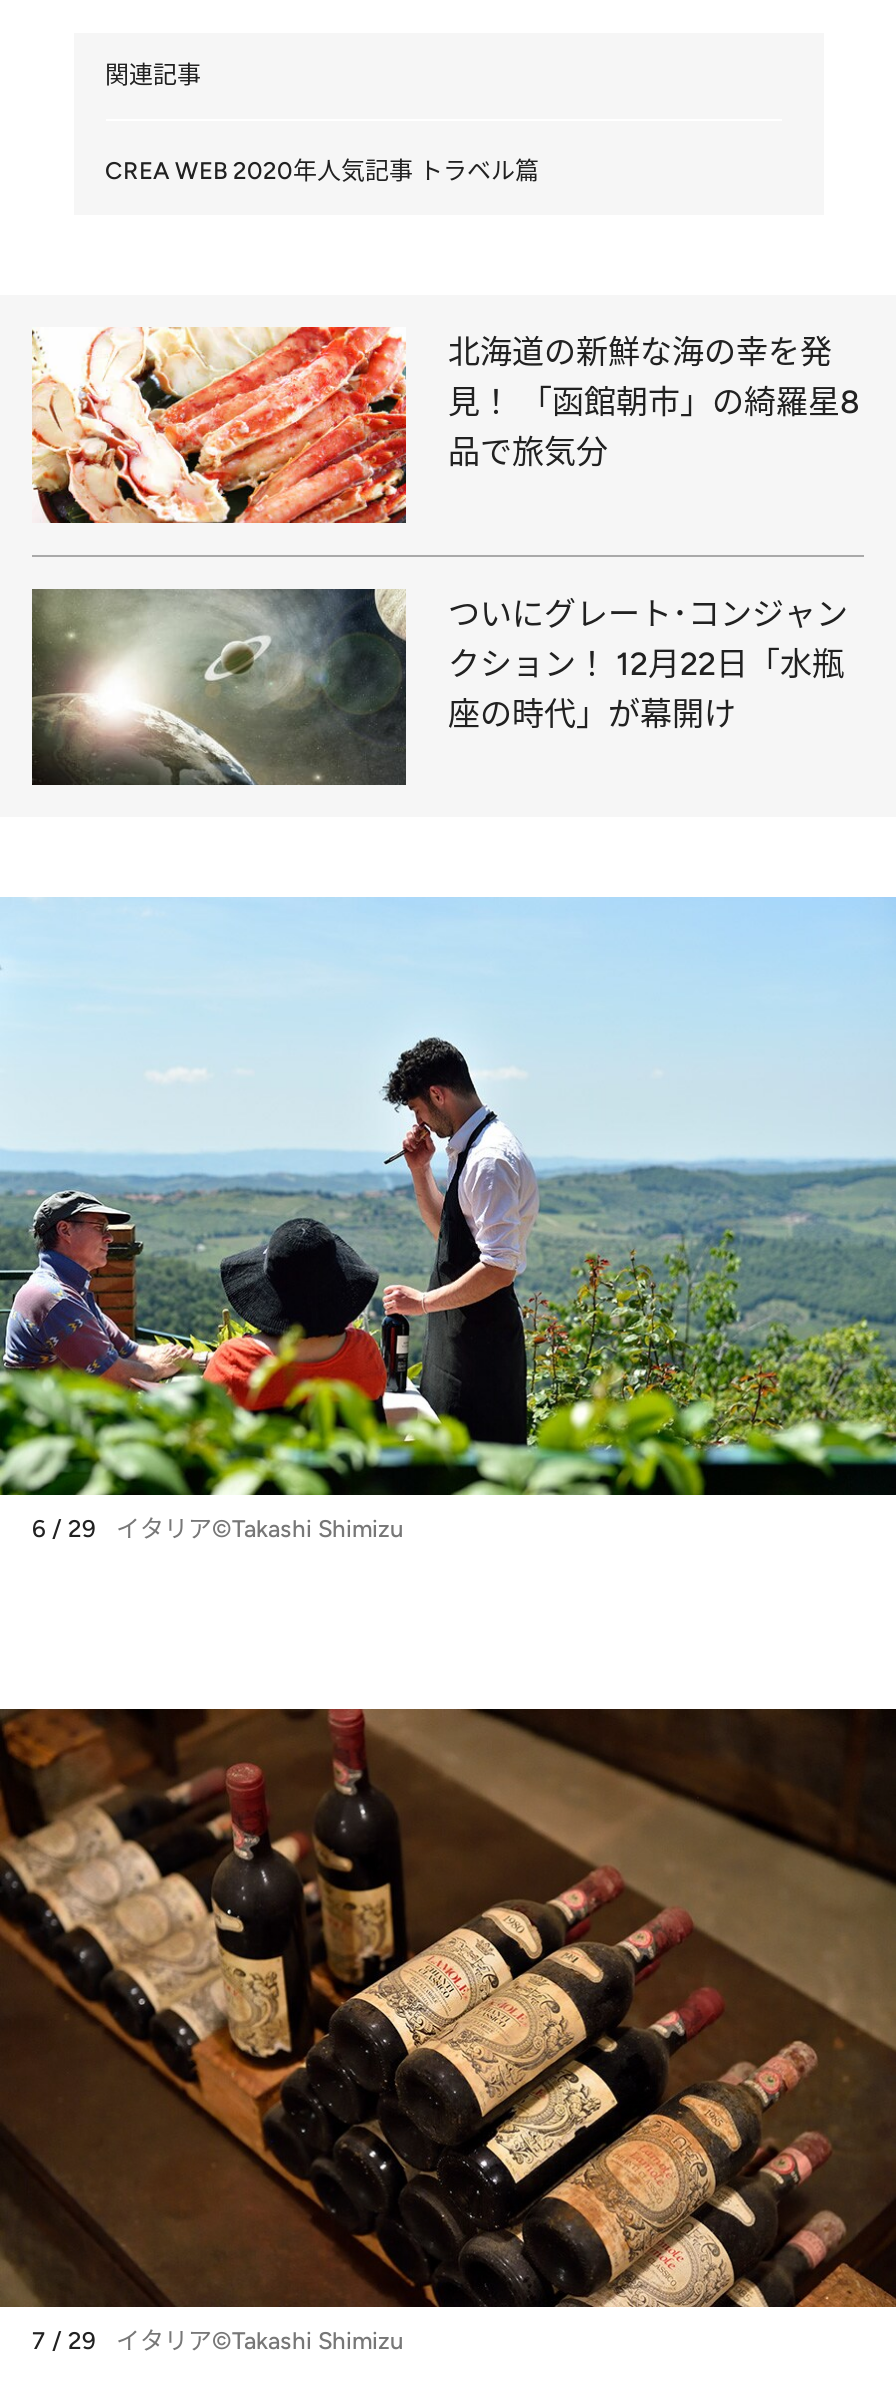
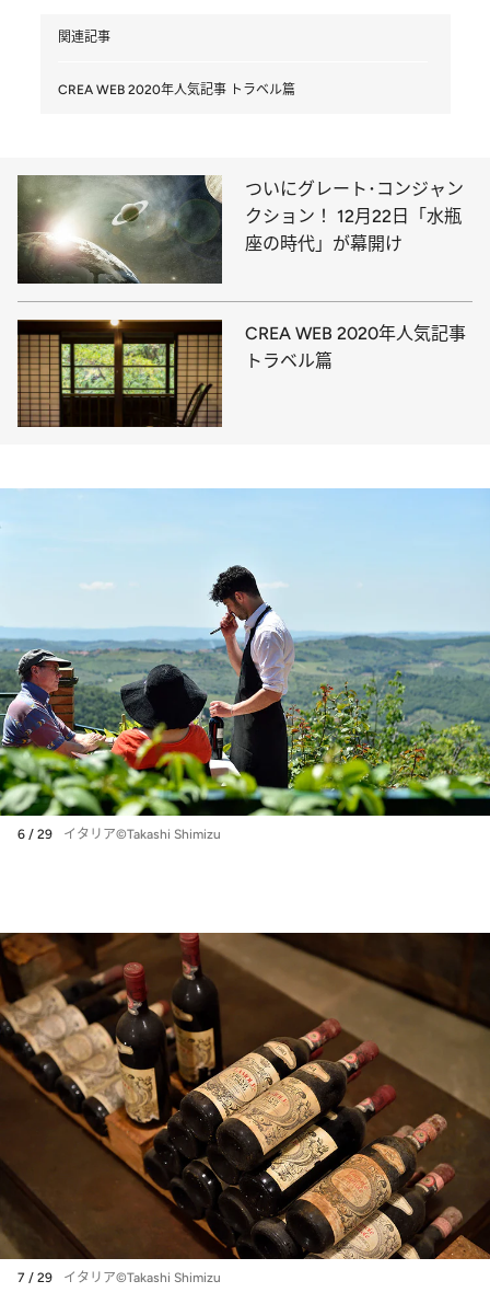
- [image]
- 北海道の新鮮な海の幸を発
- 見！ 「函館朝市」の綺羅星8
- 品で旅気分

moved up: [image] | ついにグレート･コンジャン | クション！ 12月22日「水瓶 | 座の時代」が幕開け

+ [image]
+ CREA WEB 2020年人気記事
+ トラベル篇
